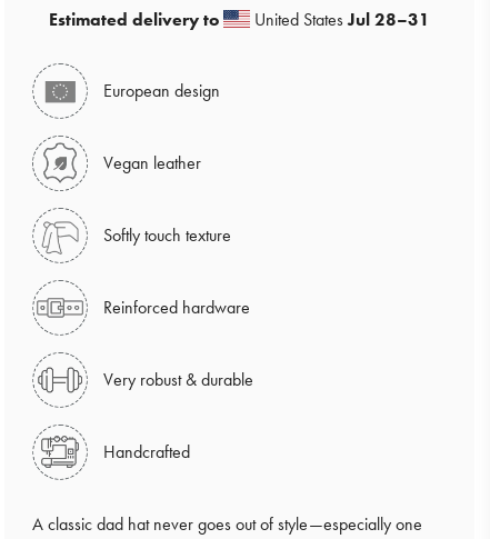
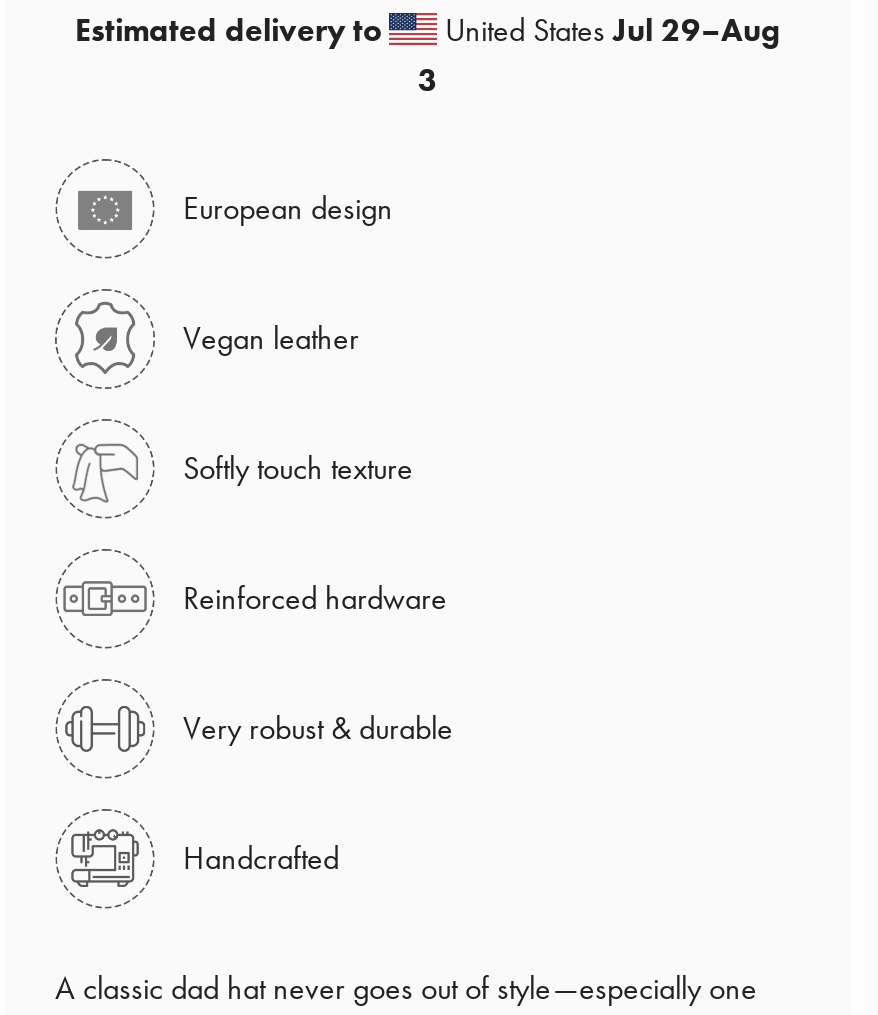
- United States Jul 28–31
+ United States Jul 29–Aug
+ 3
